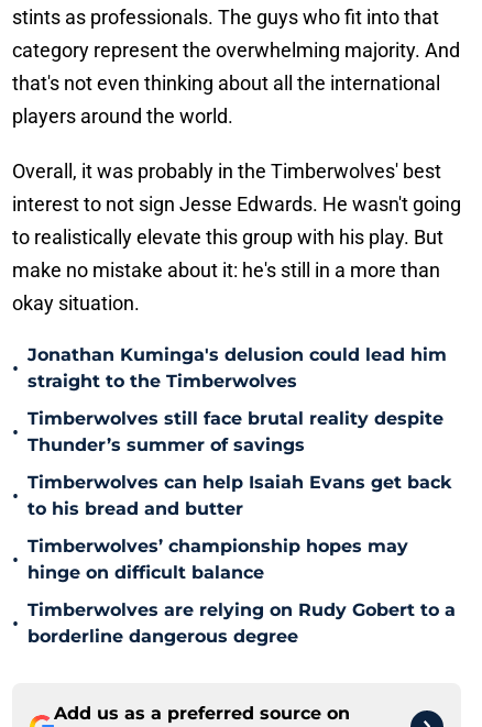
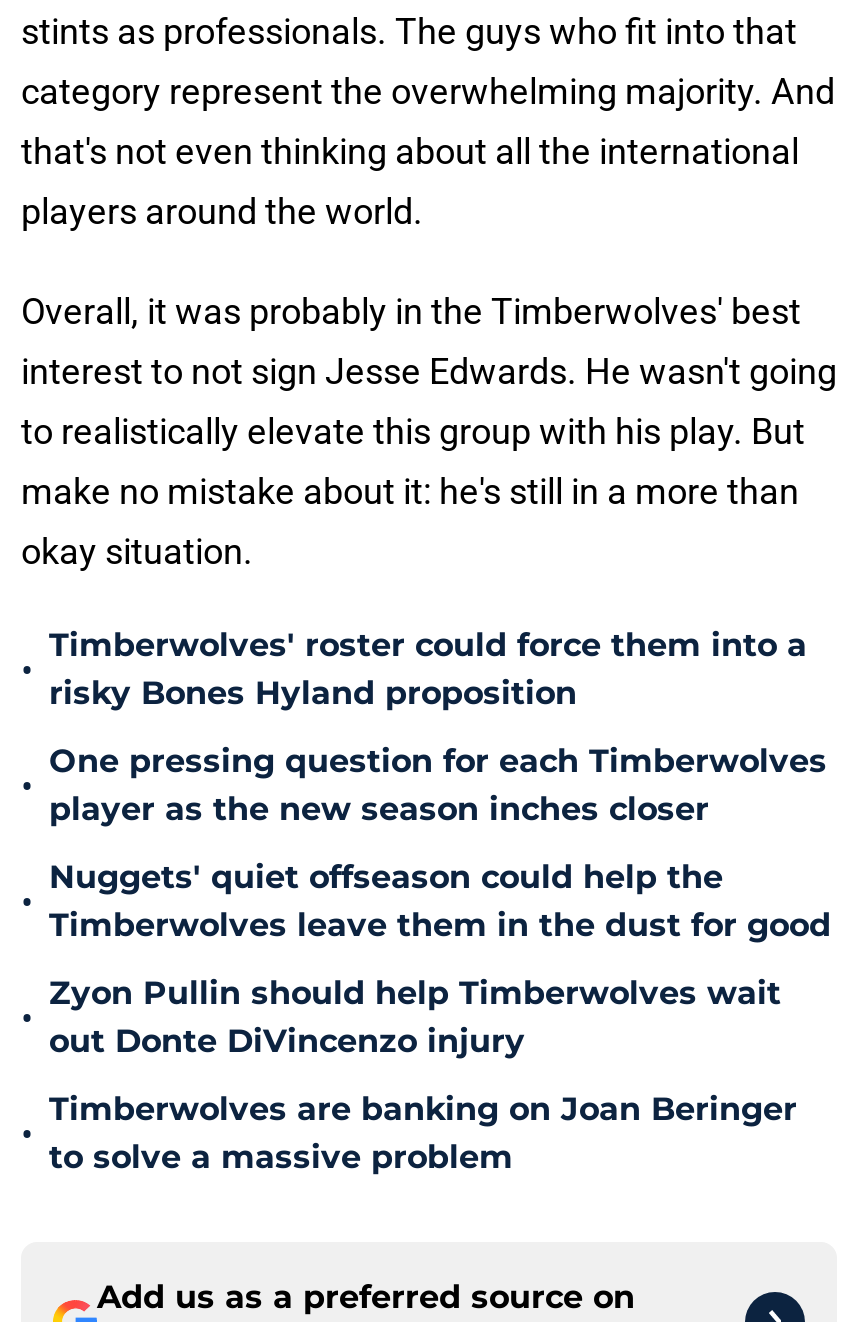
- Jonathan Kuminga's delusion could lead him
- straight to the Timberwolves
+ Timberwolves' roster could force them into a
+ risky Bones Hyland proposition

- Timberwolves still face brutal reality despite
- Thunder’s summer of savings
+ One pressing question for each Timberwolves
+ player as the new season inches closer

- Timberwolves can help Isaiah Evans get back
- to his bread and butter
+ Nuggets' quiet offseason could help the
+ Timberwolves leave them in the dust for good

- Timberwolves’ championship hopes may
- hinge on difficult balance
+ Zyon Pullin should help Timberwolves wait
+ out Donte DiVincenzo injury

- Timberwolves are relying on Rudy Gobert to a
- borderline dangerous degree
+ Timberwolves are banking on Joan Beringer
+ to solve a massive problem
